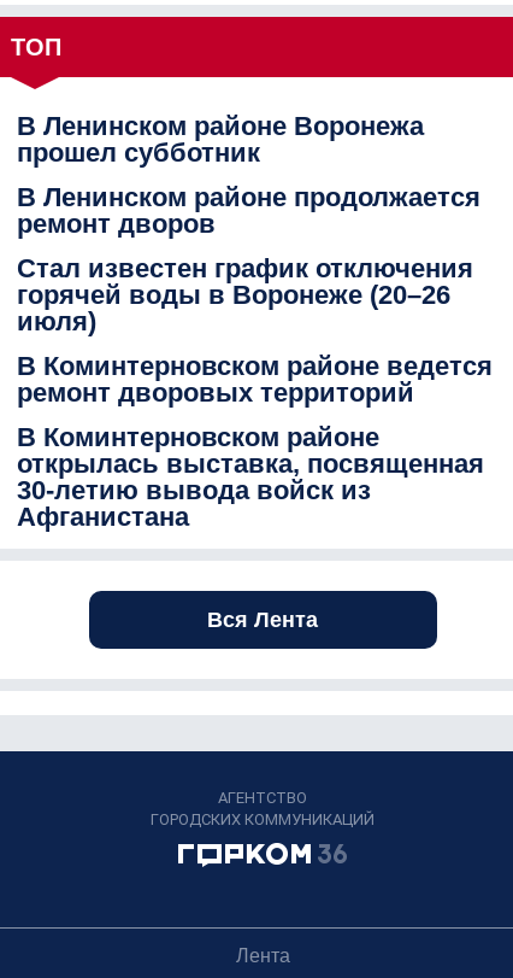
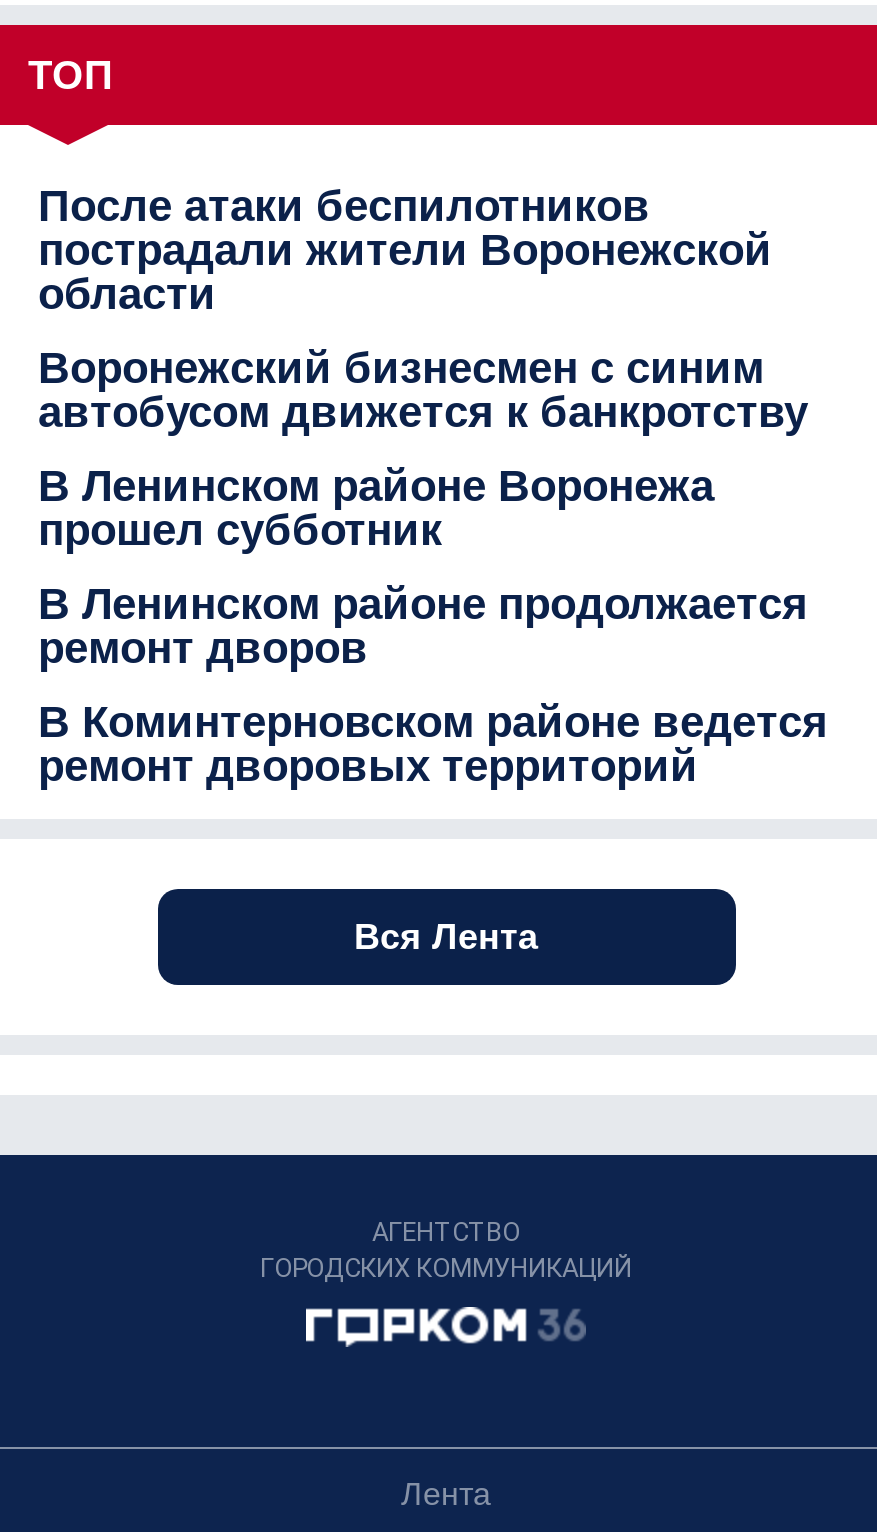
+ После атаки беспилотников
+ пострадали жители Воронежской
+ области
+ Воронежский бизнесмен с синим
+ автобусом движется к банкротству

moved down: В Ленинском районе Воронежа | прошел субботник | В Ленинском районе продолжается | ремонт дворов

- Стал известен график отключения
- горячей воды в Воронеже (20–26
- июля)

moved down: В Коминтерновском районе ведется | ремонт дворовых территорий

- В Коминтерновском районе
- открылась выставка, посвященная
- 30-летию вывода войск из
- Афганистана
